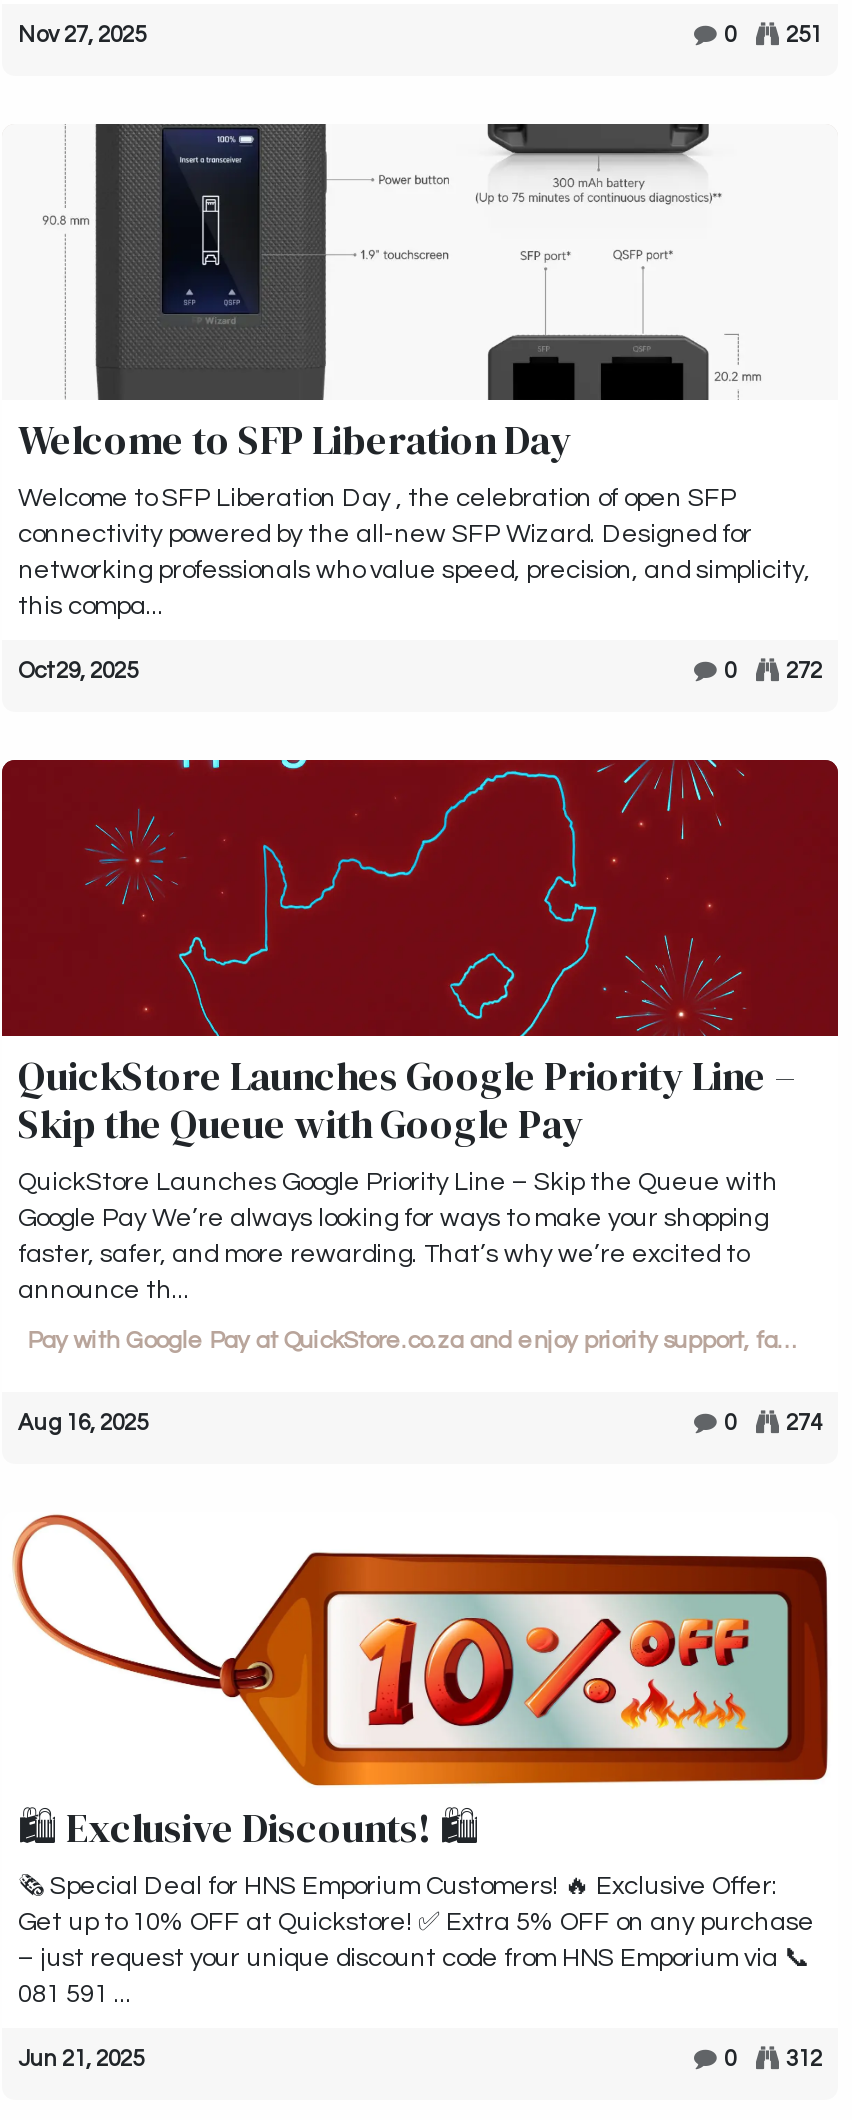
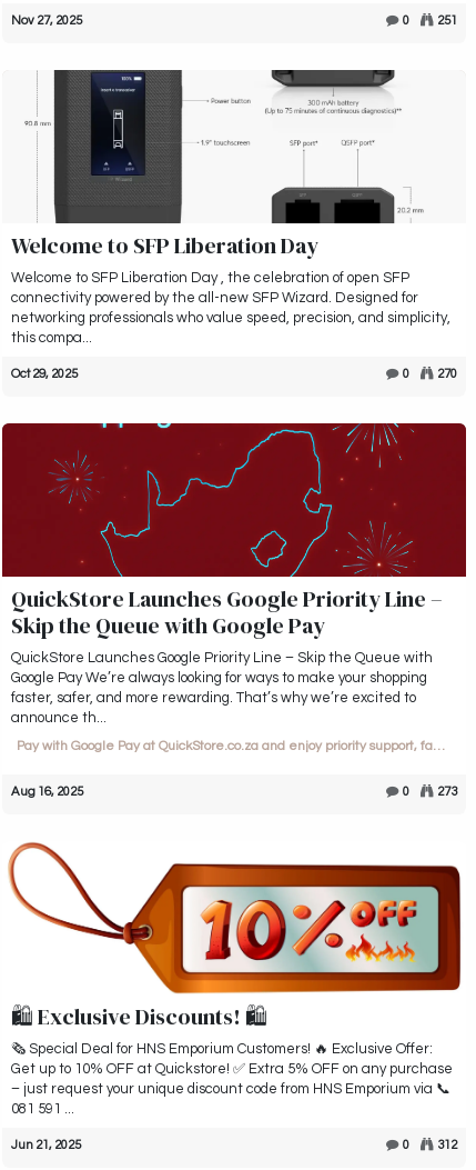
- 272
+ 270

- 274
+ 273
